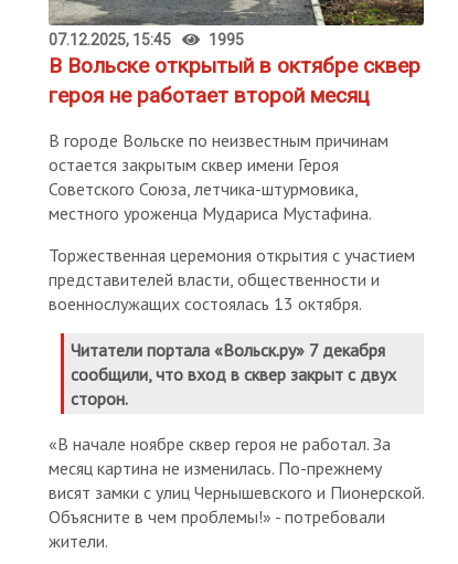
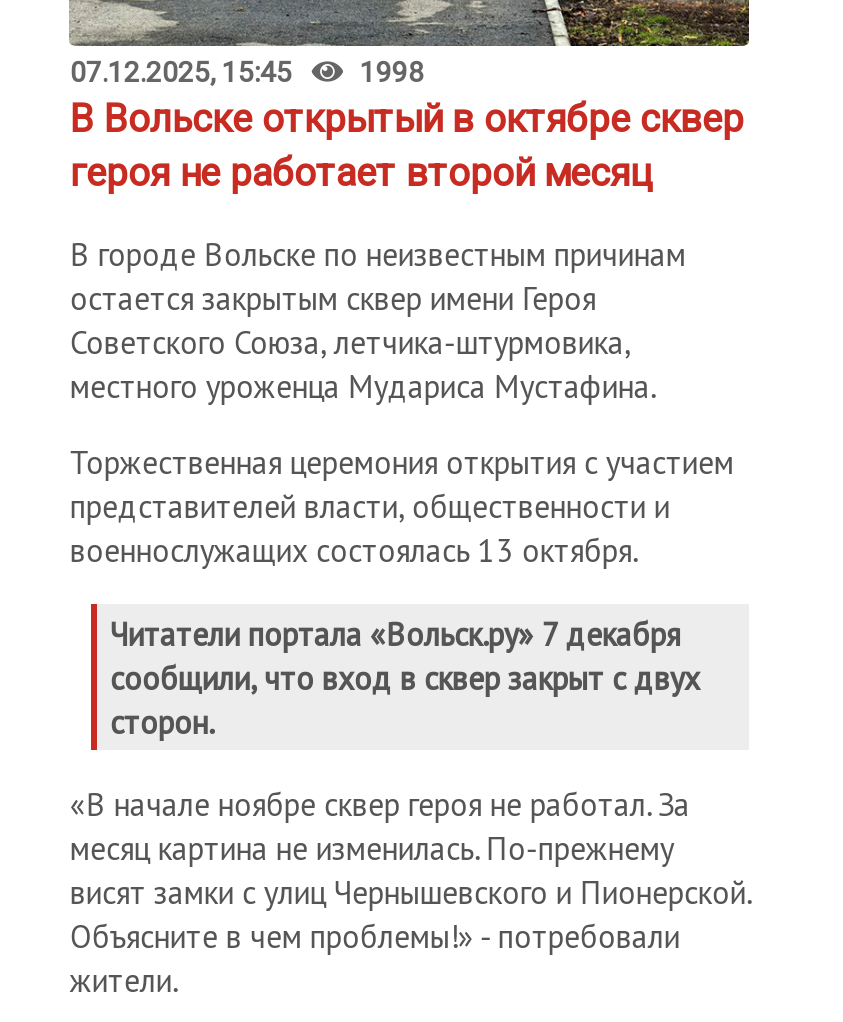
- 1995
+ 1998
